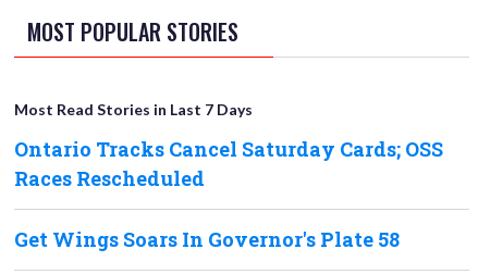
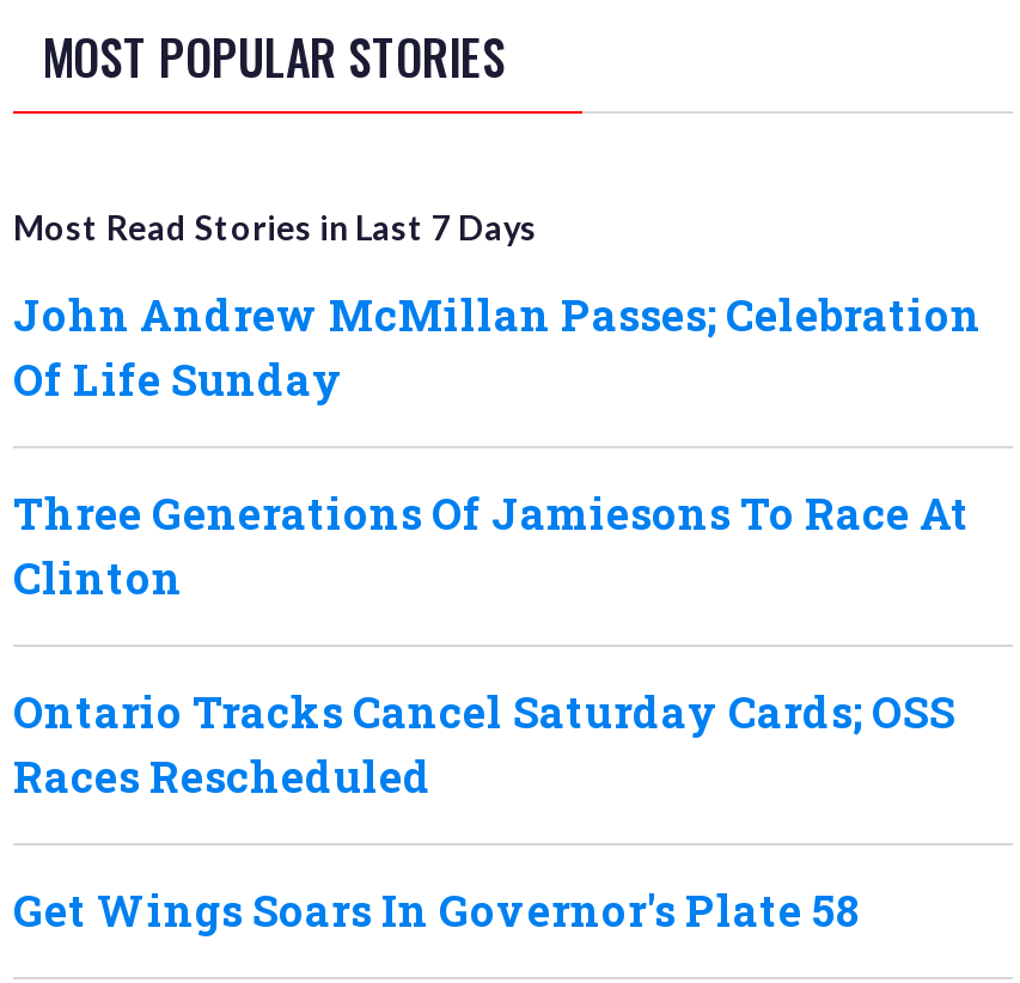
+ John Andrew McMillan Passes; Celebration
+ Of Life Sunday
+ Three Generations Of Jamiesons To Race At
+ Clinton
